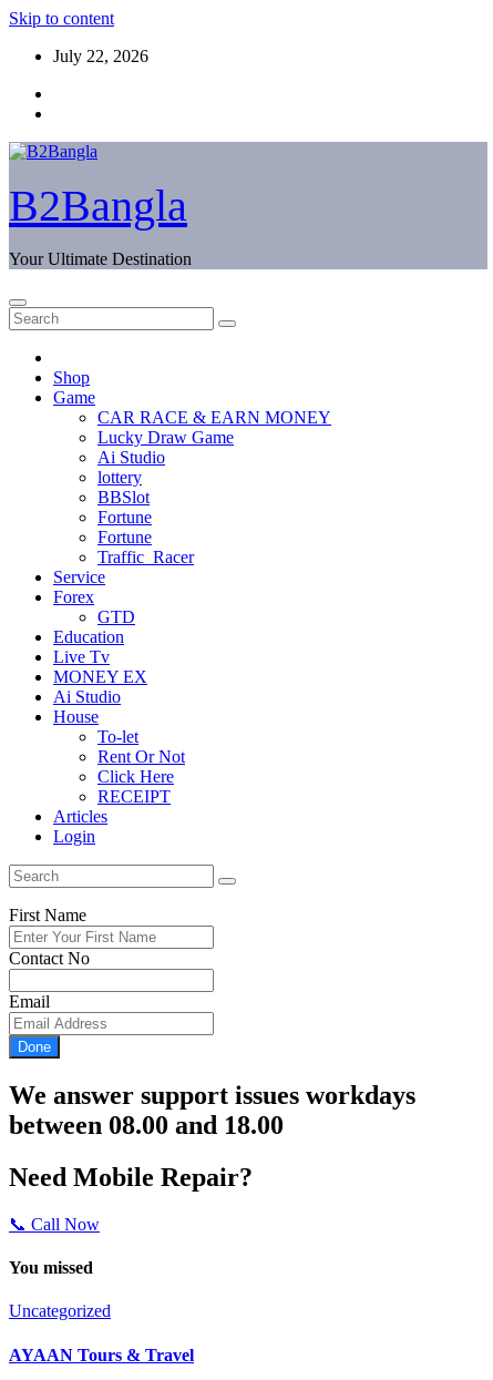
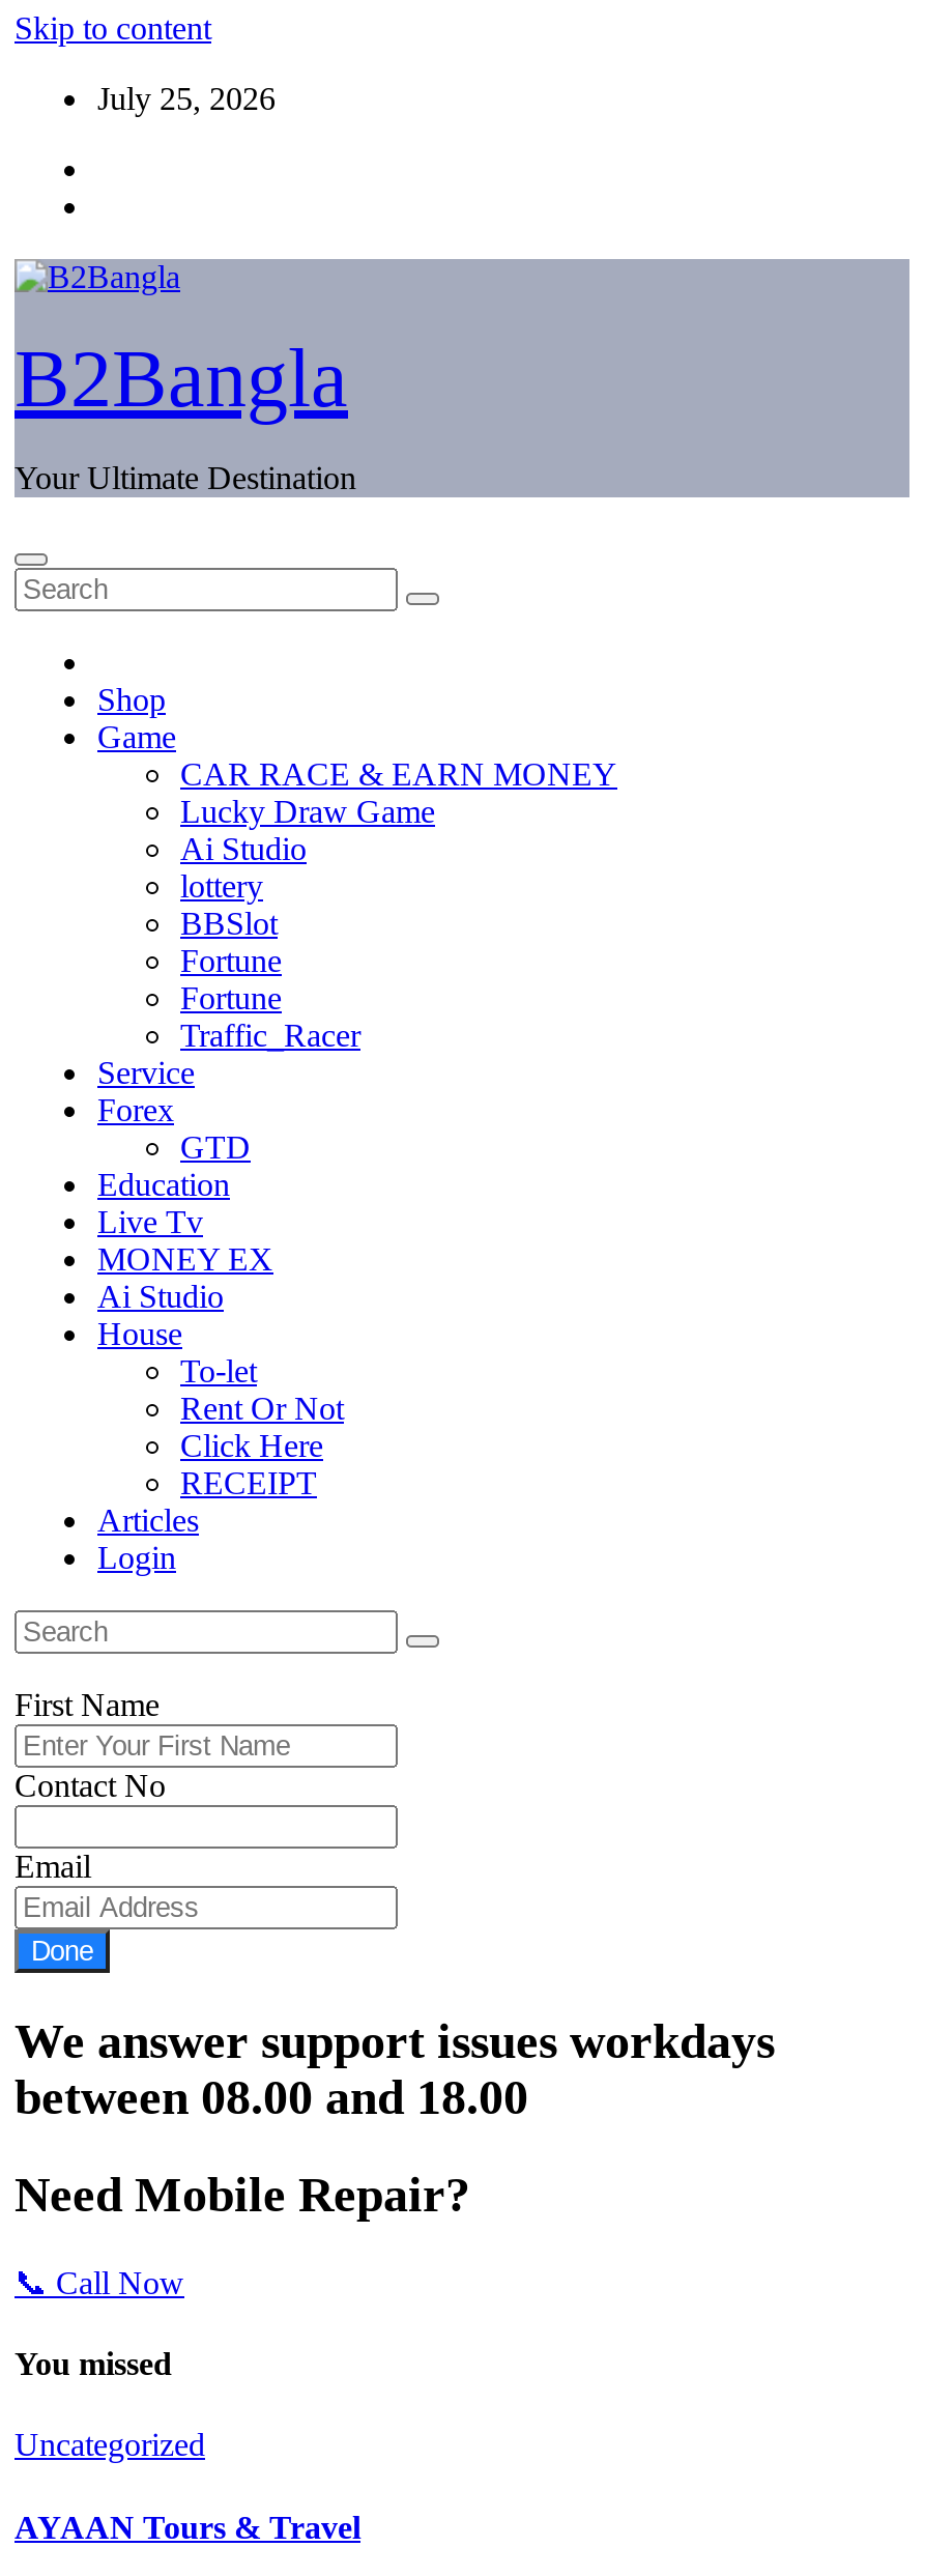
- July 22, 2026
+ July 25, 2026
